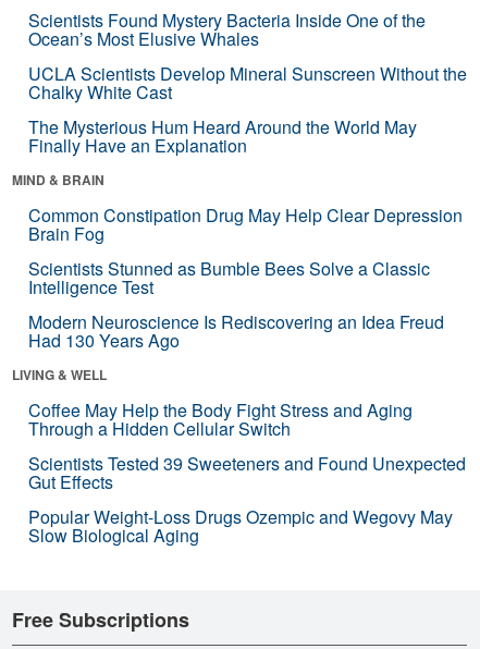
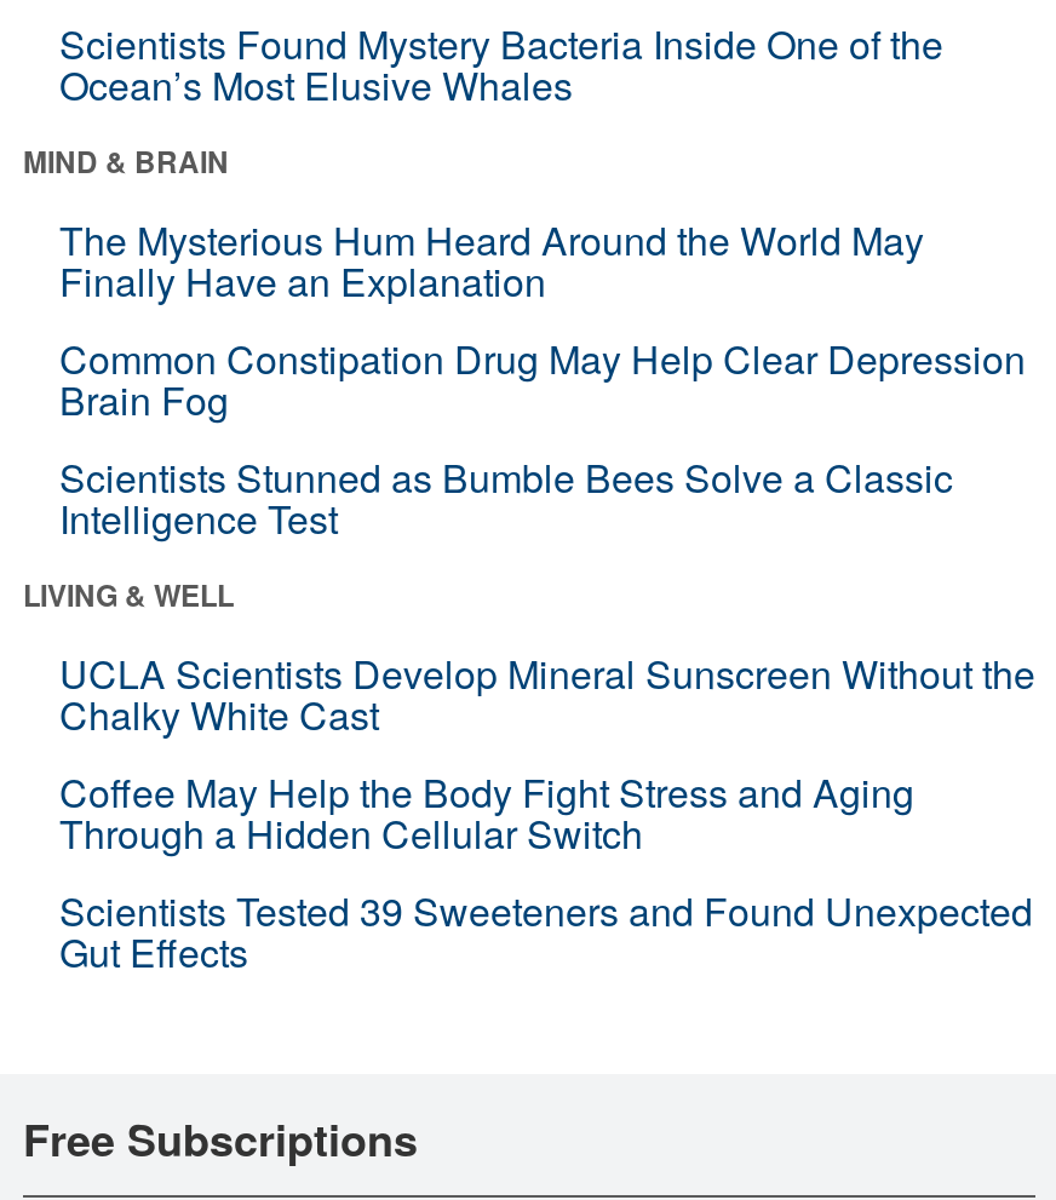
moved down: UCLA Scientists Develop Mineral Sunscreen Without the | Chalky White Cast

moved up: MIND & BRAIN

- Modern Neuroscience Is Rediscovering an Idea Freud
- Had 130 Years Ago

- Popular Weight-Loss Drugs Ozempic and Wegovy May
- Slow Biological Aging
